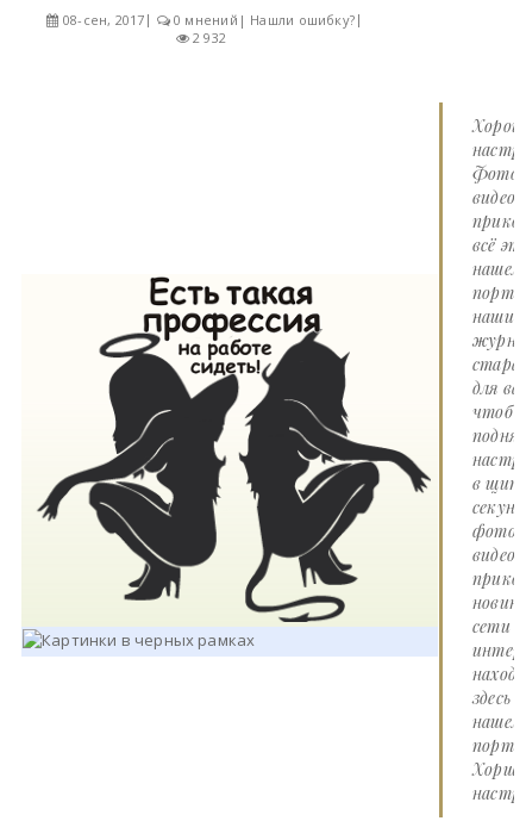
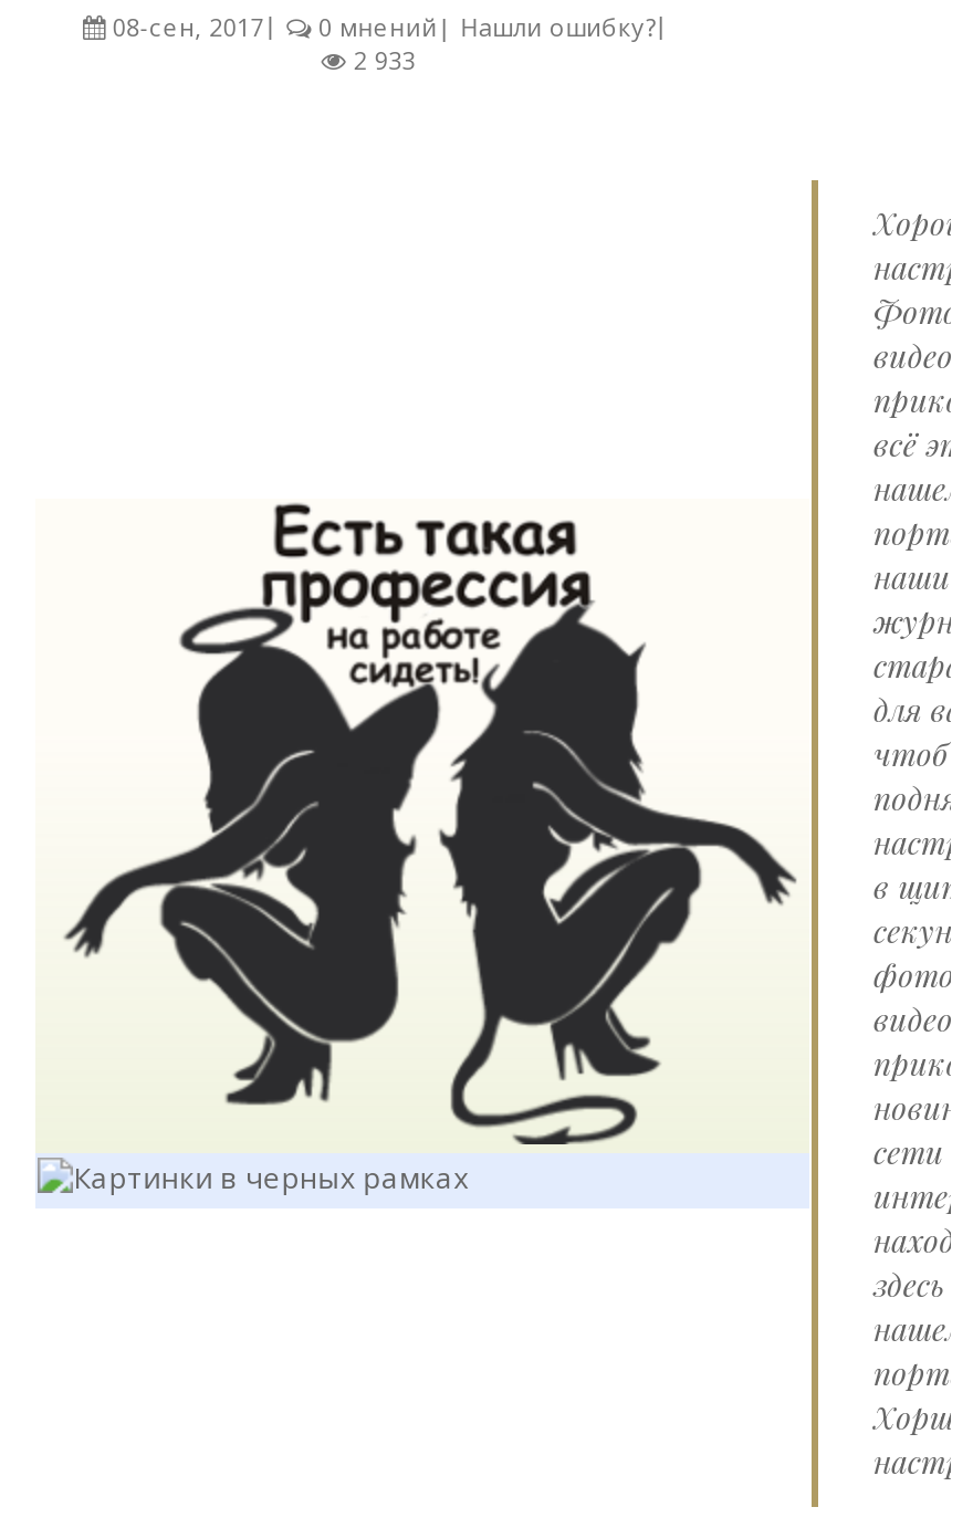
- 2 932
+ 2 933
